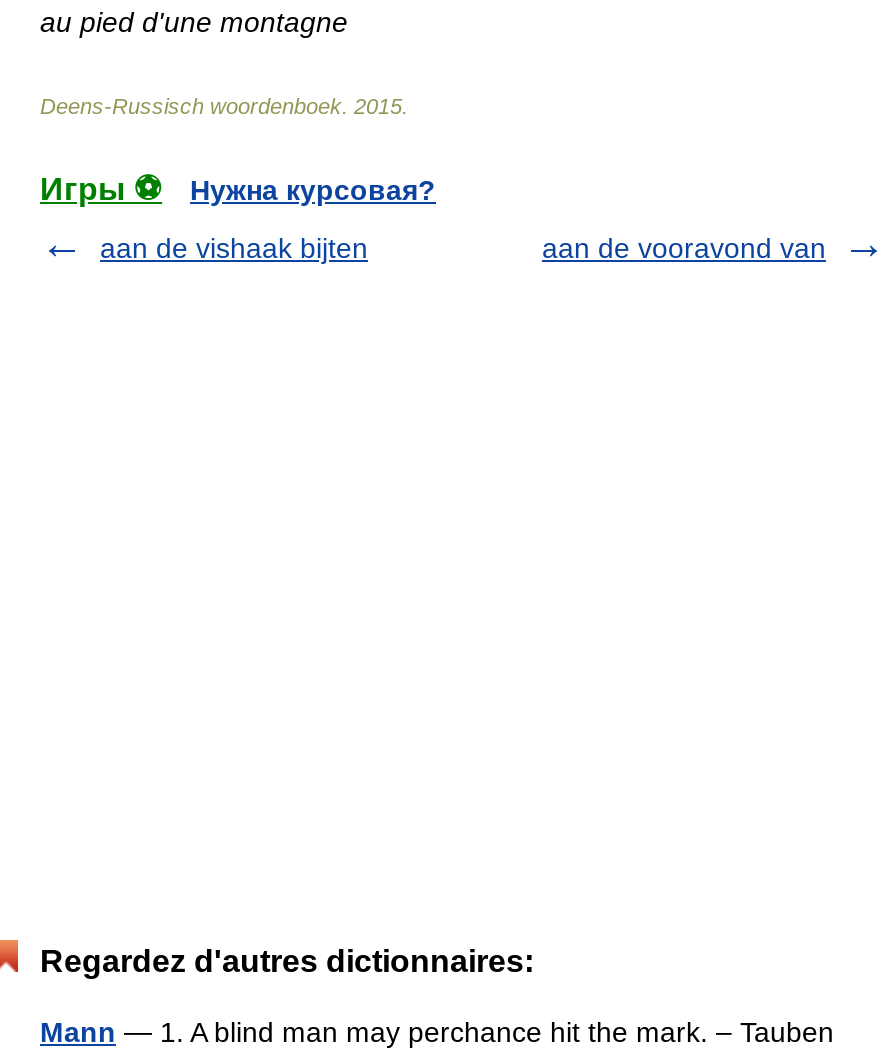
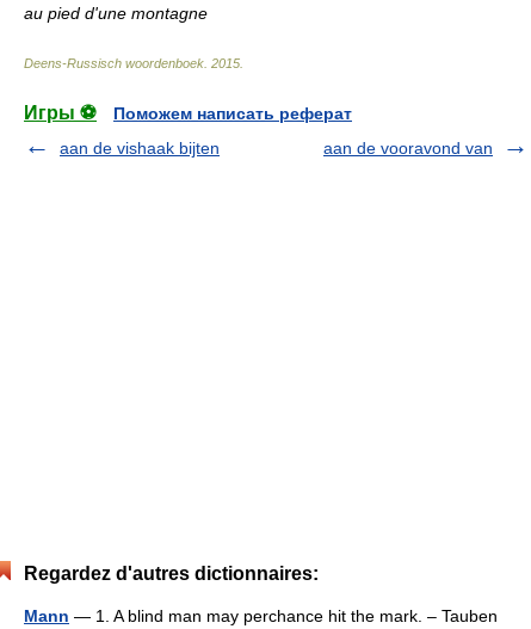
- Нужна курсовая?
+ Поможем написать реферат
